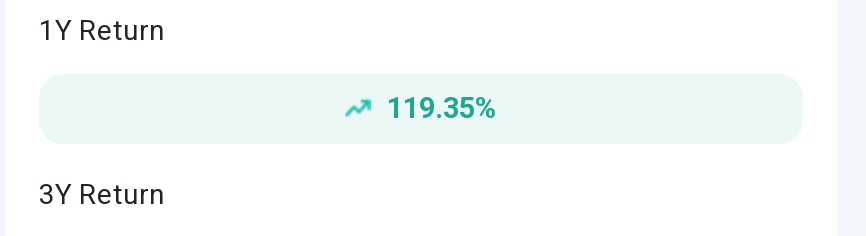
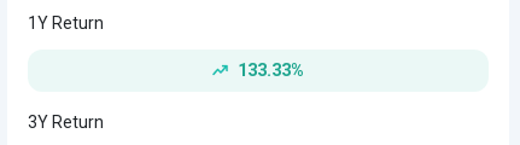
- 119.35%
+ 133.33%
